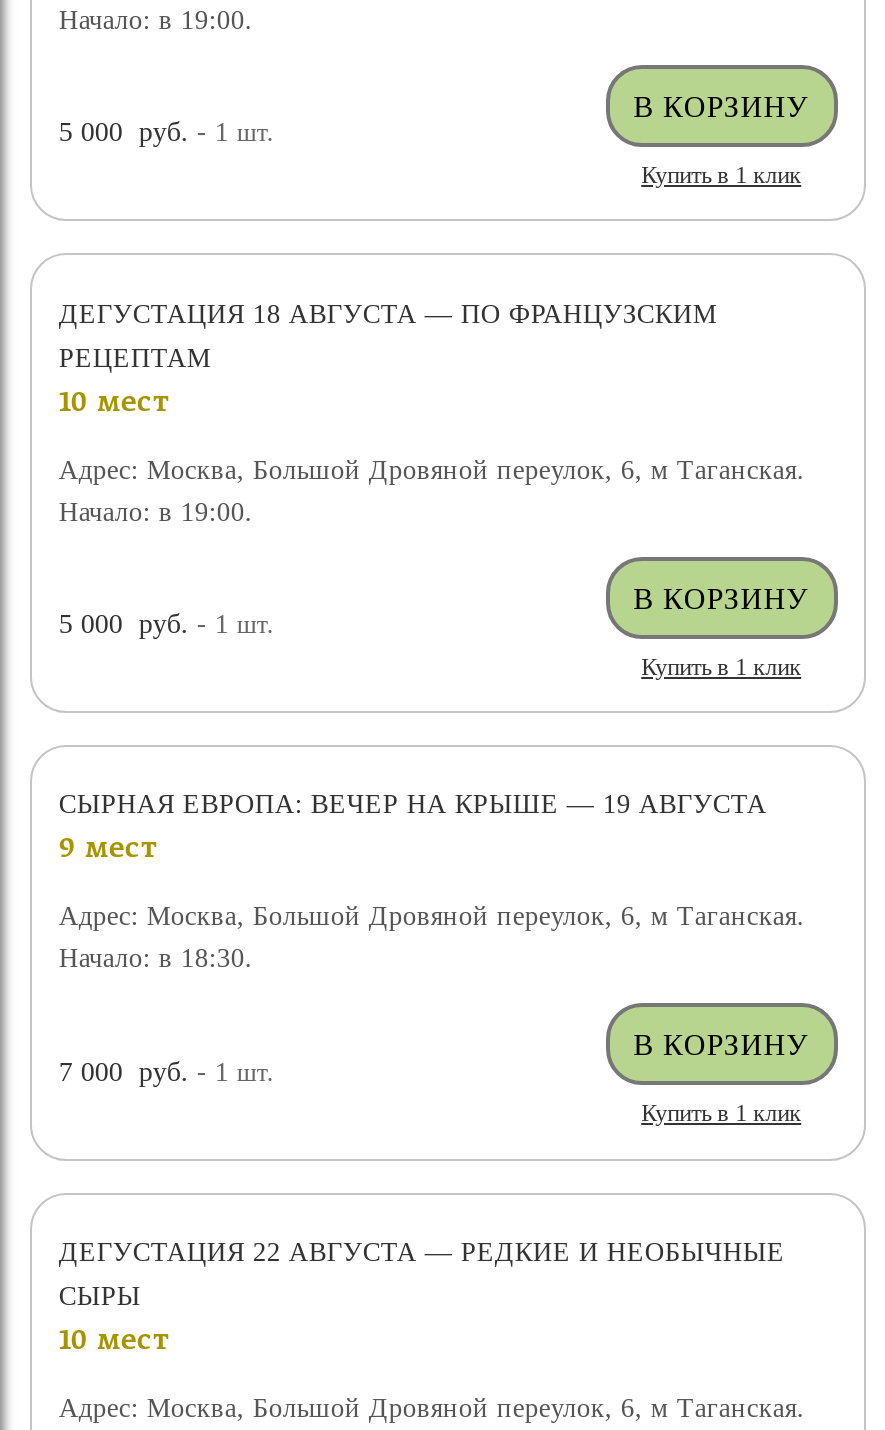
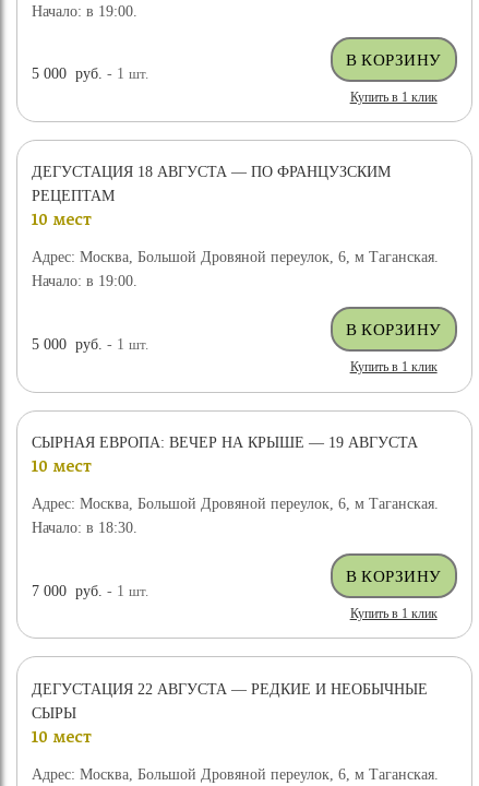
- 9 мест
+ 10 мест
